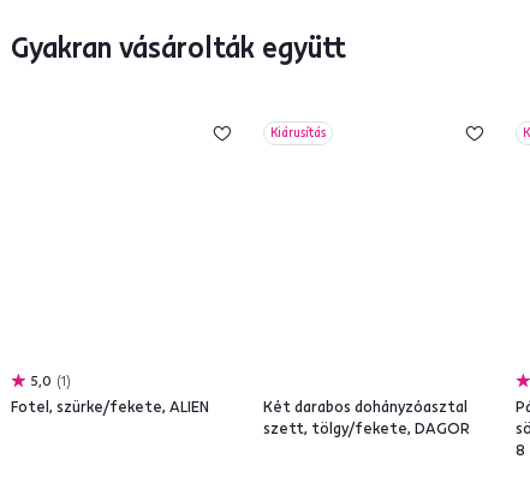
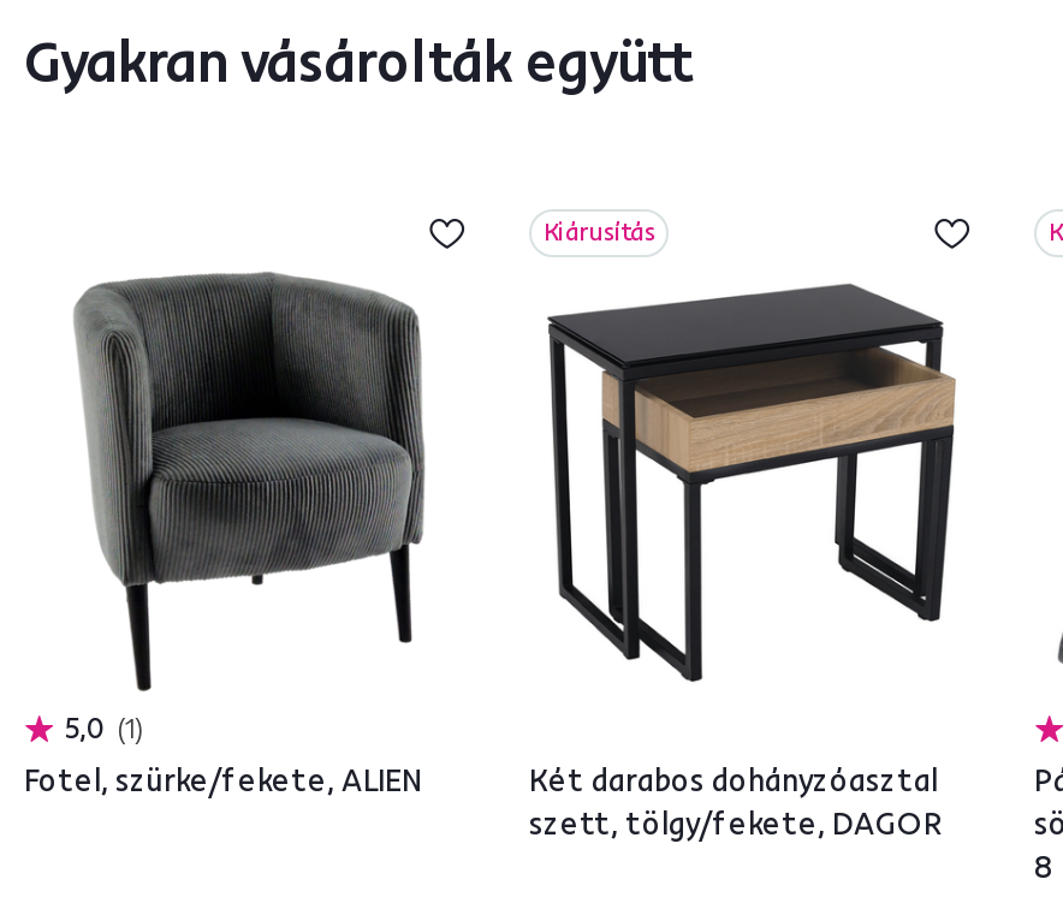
+ [image]

+ [image]
